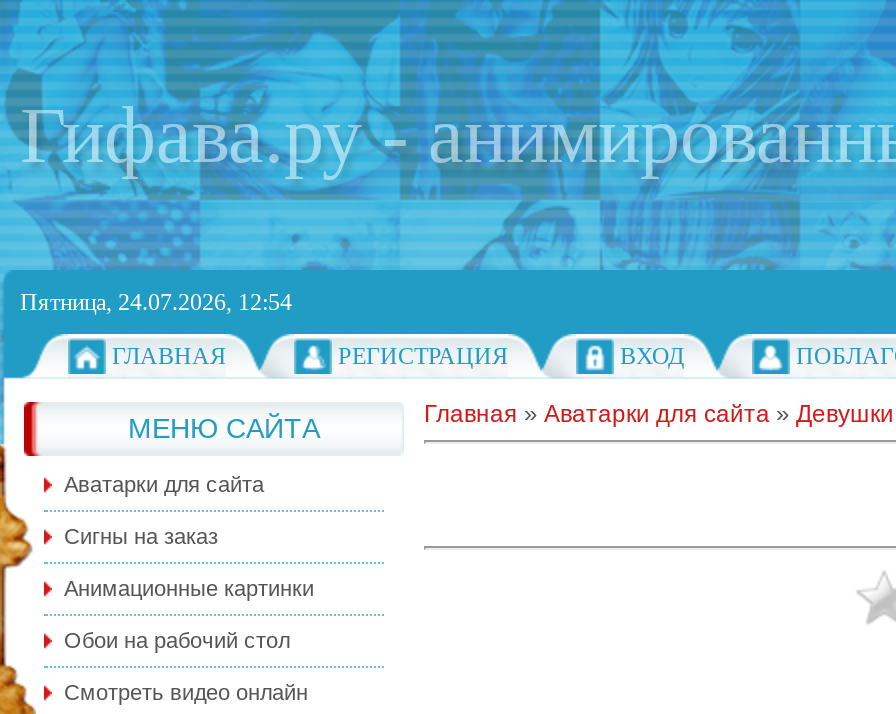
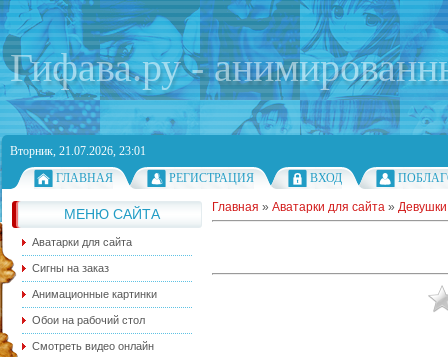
- Пятница, 24.07.2026, 12:54
+ Вторник, 21.07.2026, 23:01
